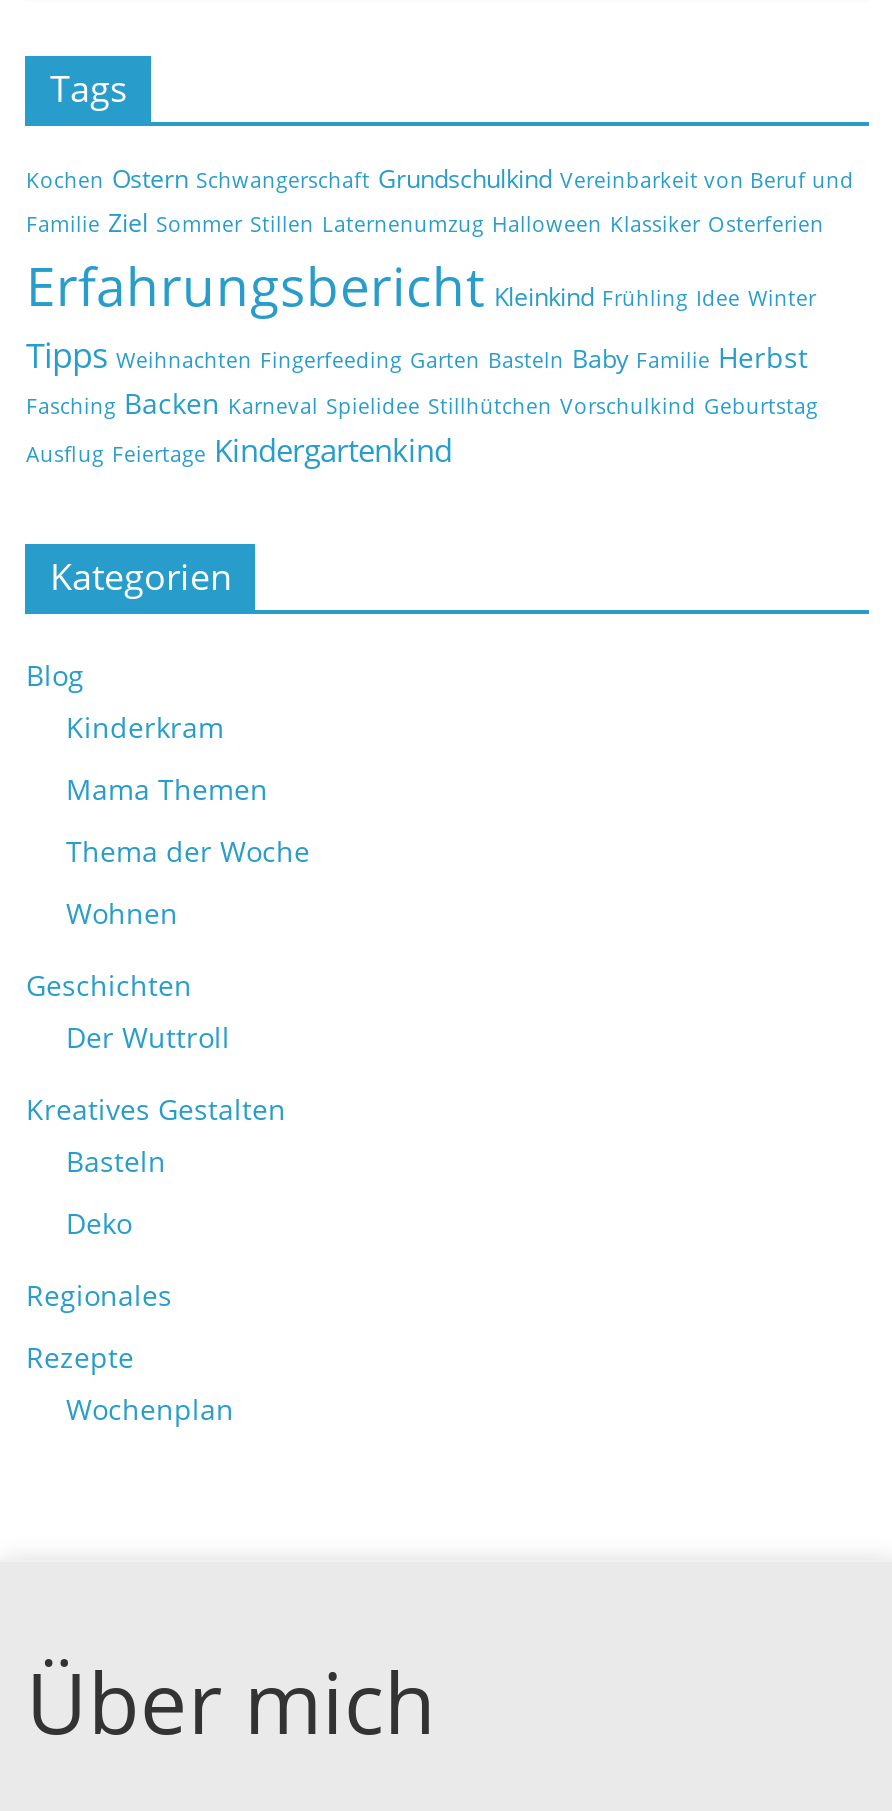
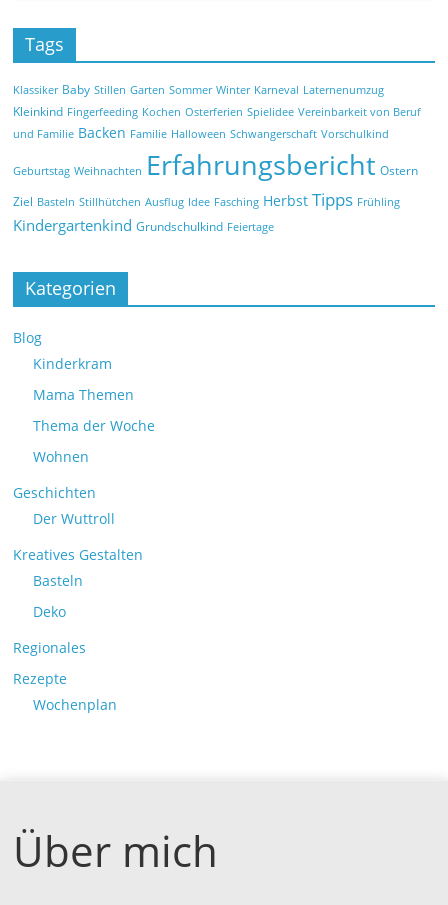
- Kochen Ostern Schwangerschaft Grundschulkind Vereinbarkeit von Beruf und
- Familie Ziel Sommer Stillen Laternenumzug Halloween Klassiker Osterferien
- Erfahrungsbericht Kleinkind Frühling Idee Winter
- Tipps Weihnachten Fingerfeeding Garten Basteln Baby Familie Herbst
- Fasching Backen Karneval Spielidee Stillhütchen Vorschulkind Geburtstag
- Ausflug Feiertage Kindergartenkind
+ Klassiker Baby Stillen Garten Sommer Winter Karneval Laternenumzug
+ Kleinkind Fingerfeeding Kochen Osterferien Spielidee Vereinbarkeit von Beruf
+ und Familie Backen Familie Halloween Schwangerschaft Vorschulkind
+ Geburtstag Weihnachten Erfahrungsbericht Ostern
+ Ziel Basteln Stillhütchen Ausflug Idee Fasching Herbst Tipps Frühling
+ Kindergartenkind Grundschulkind Feiertage
